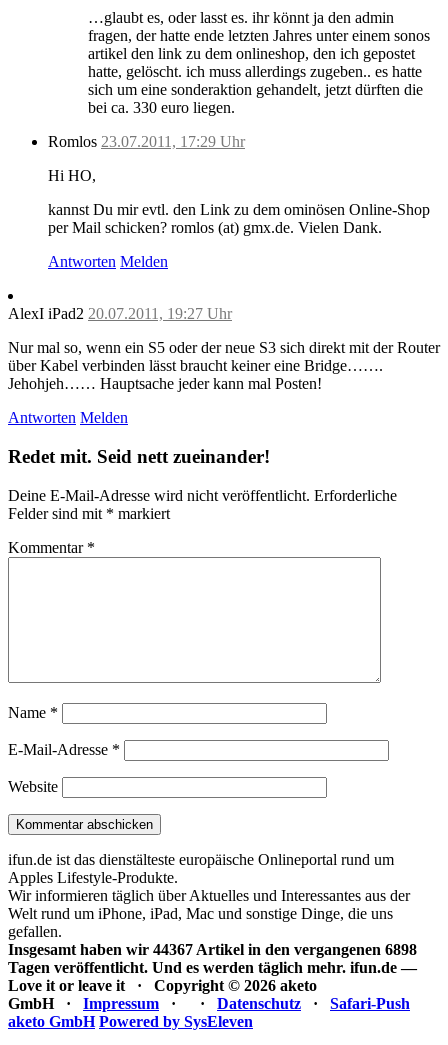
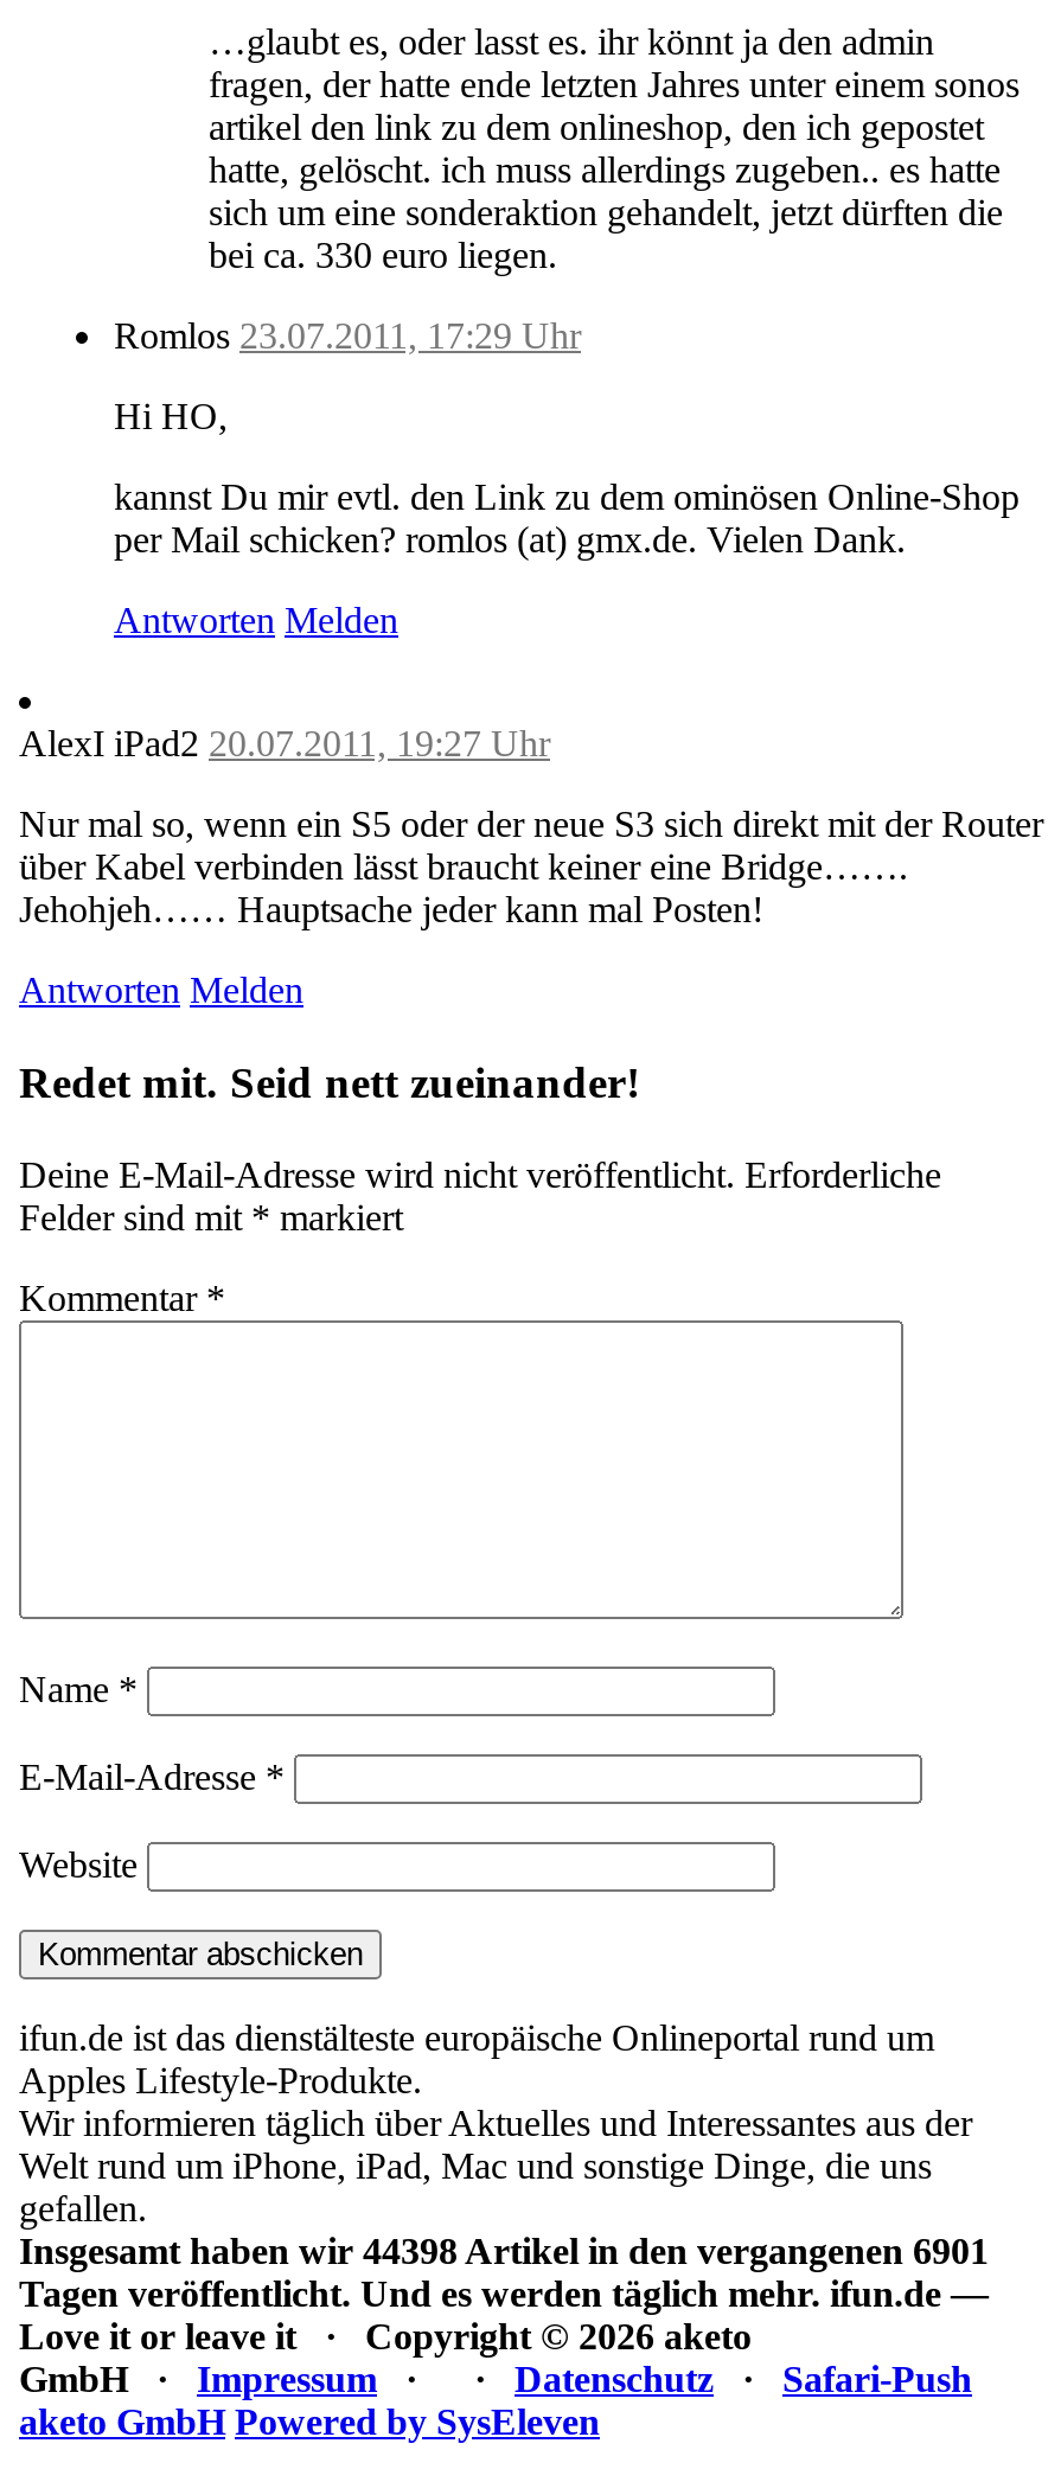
- Insgesamt haben wir 44367 Artikel in den vergangenen 6898
+ Insgesamt haben wir 44398 Artikel in den vergangenen 6901
